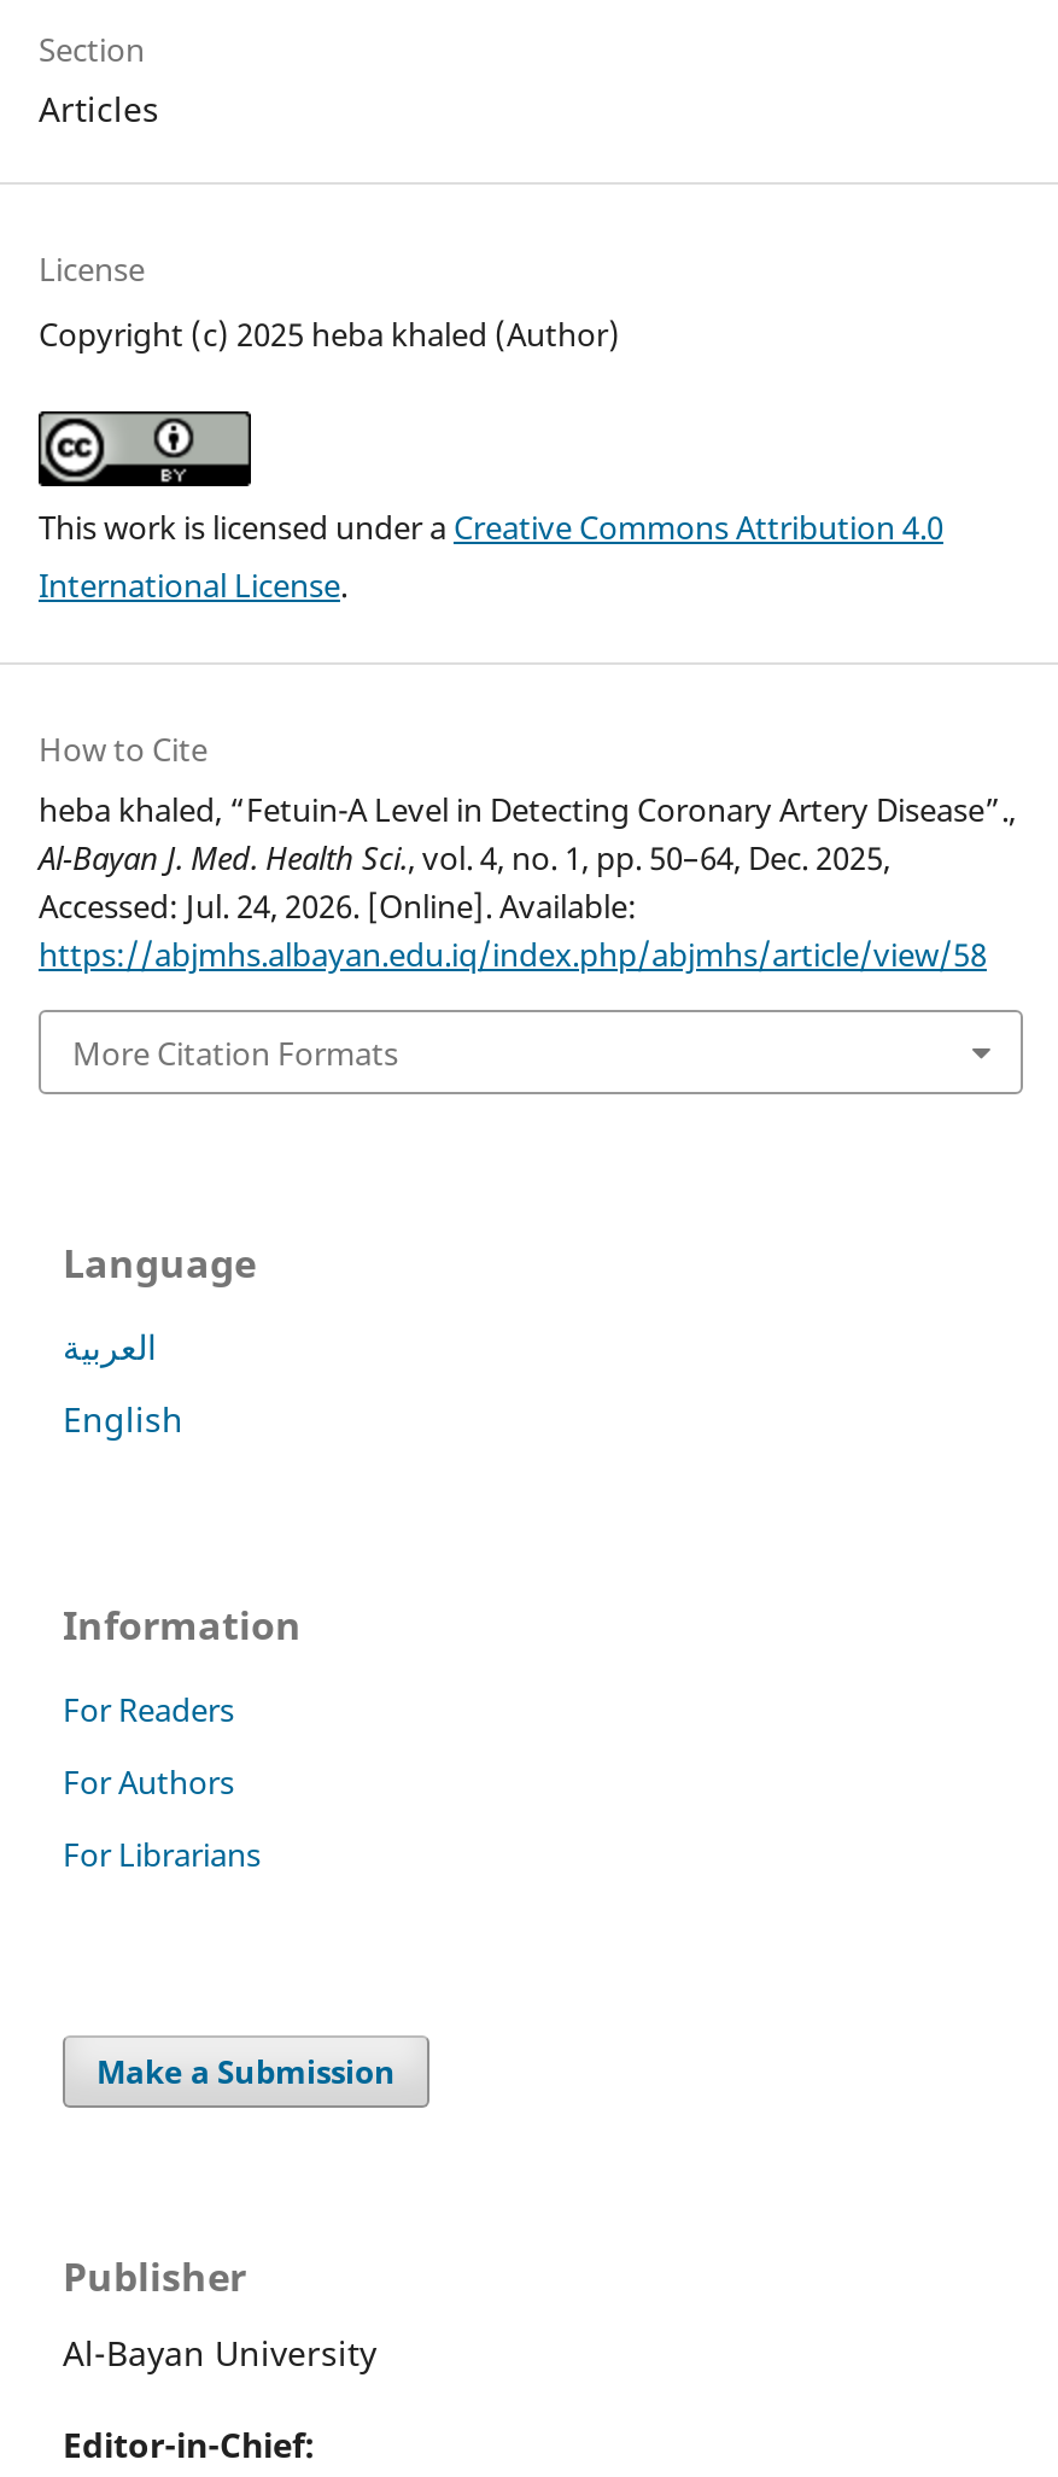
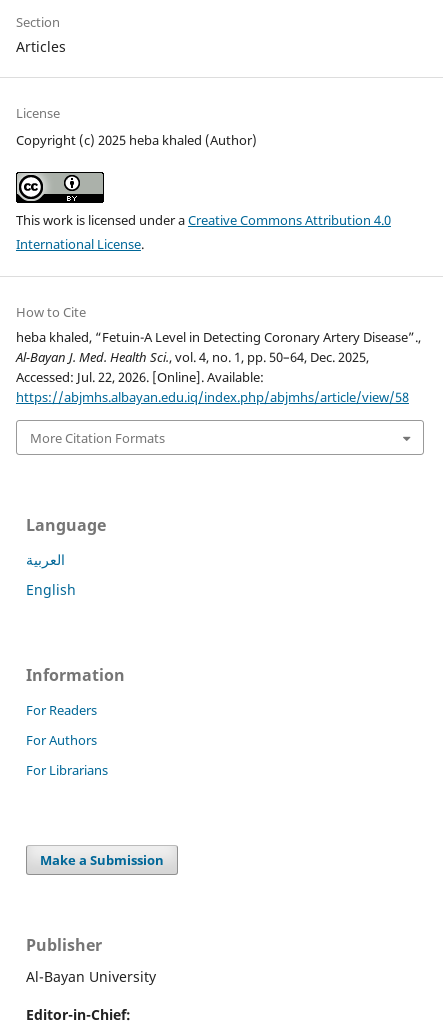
- Accessed: Jul. 24, 2026. [Online]. Available:
+ Accessed: Jul. 22, 2026. [Online]. Available:
